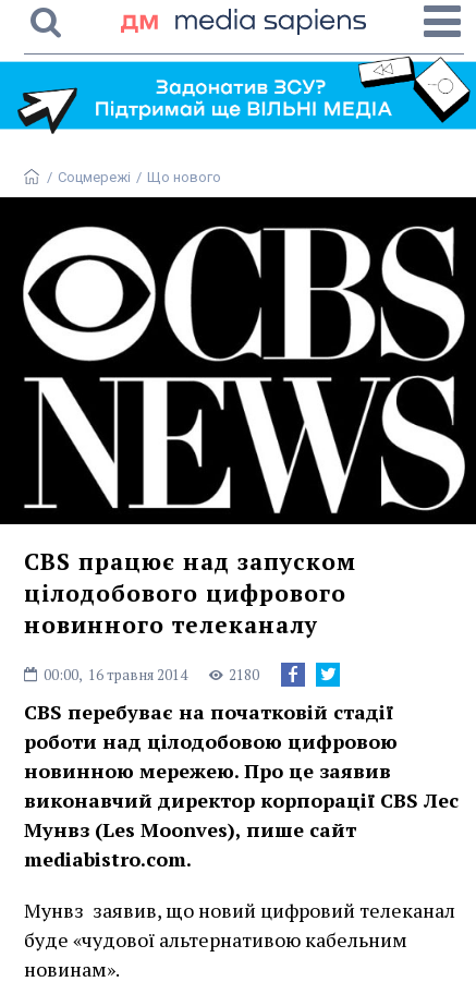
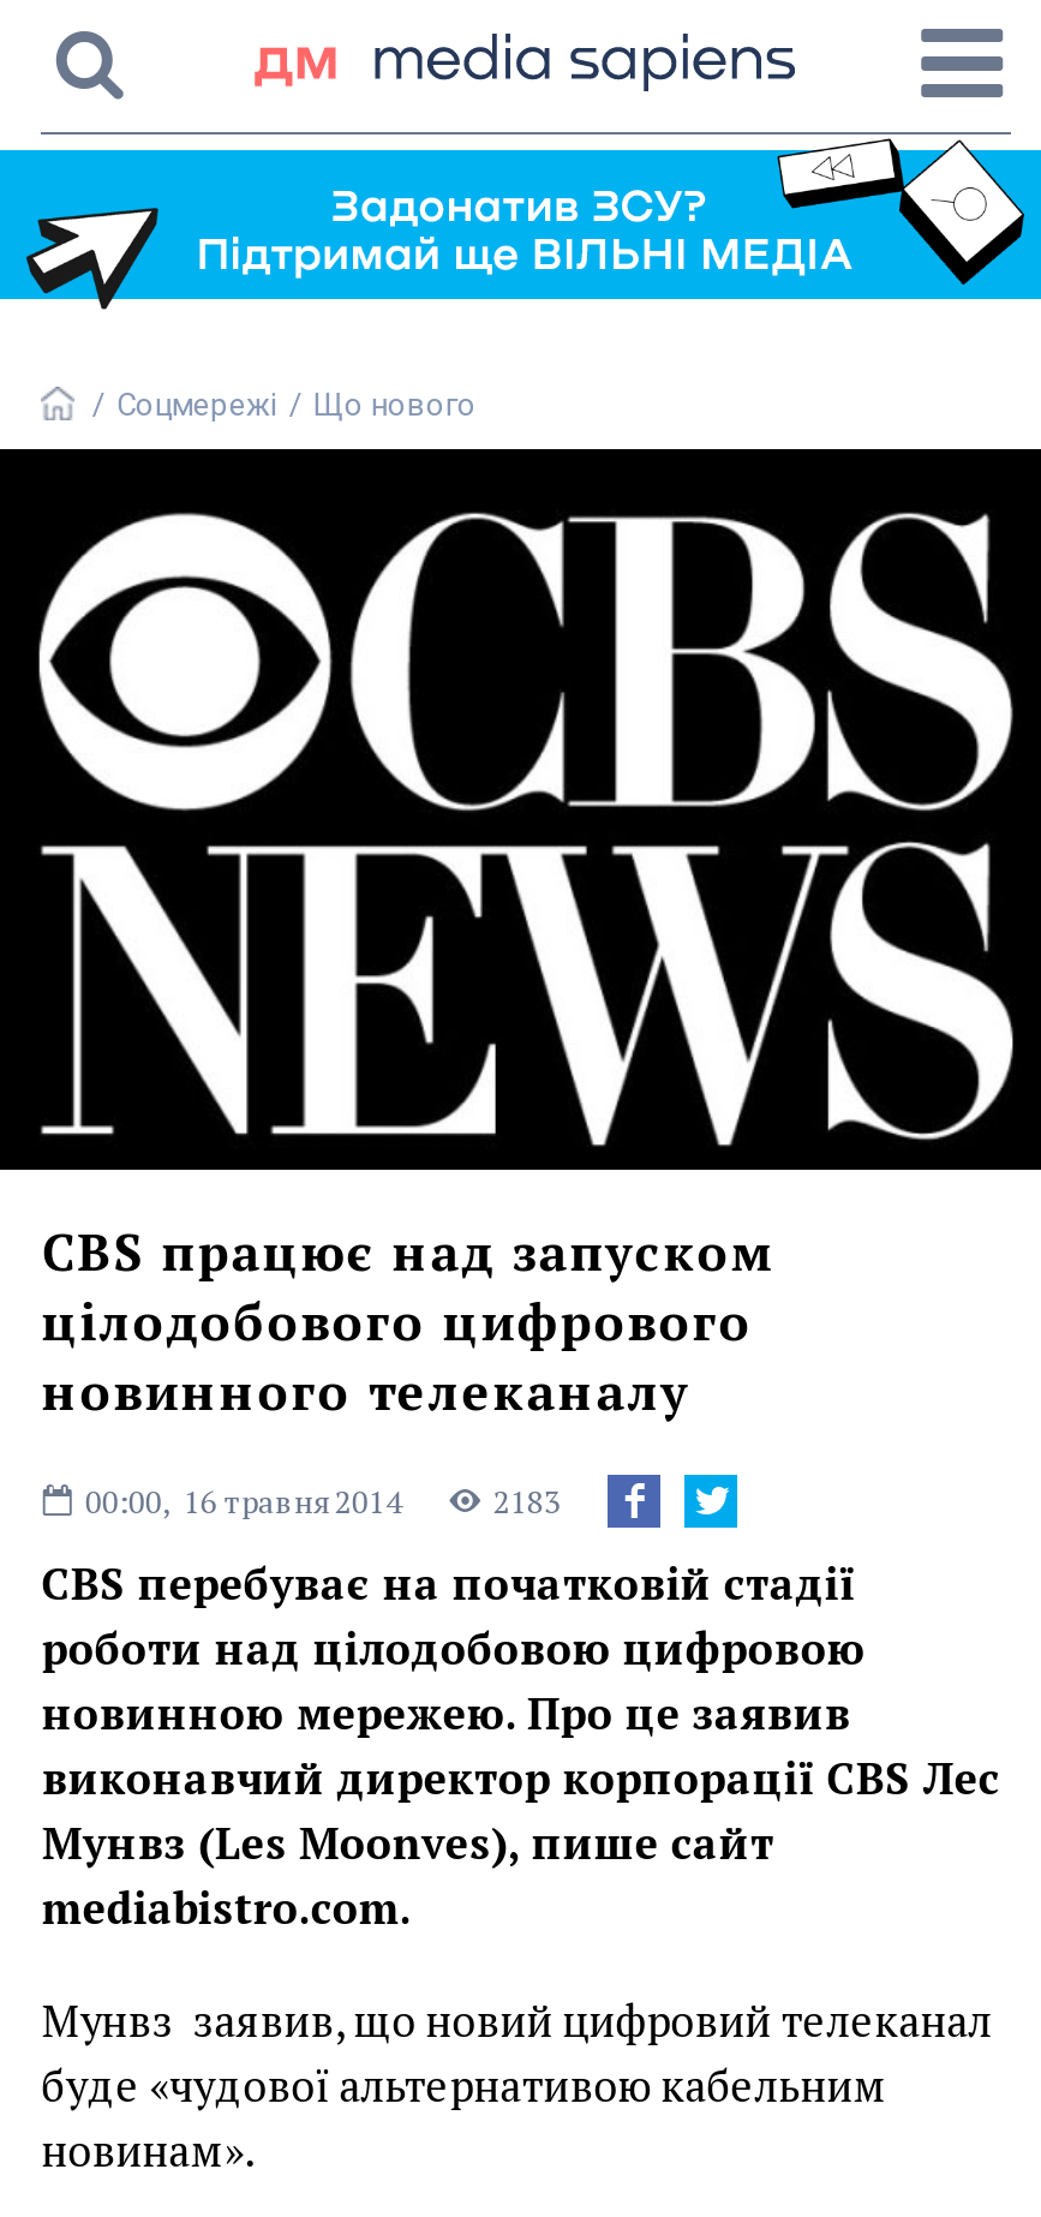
- 2180
+ 2183
